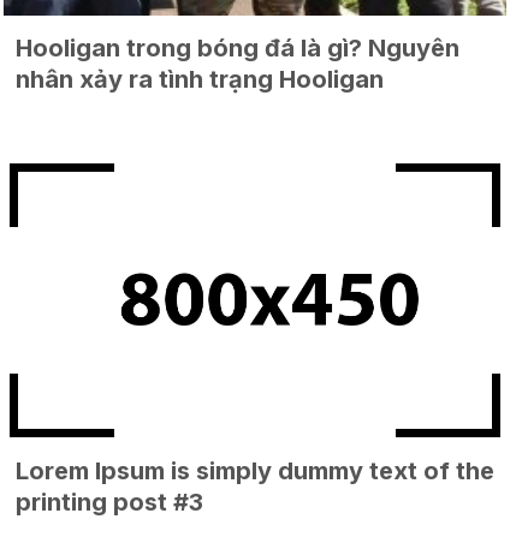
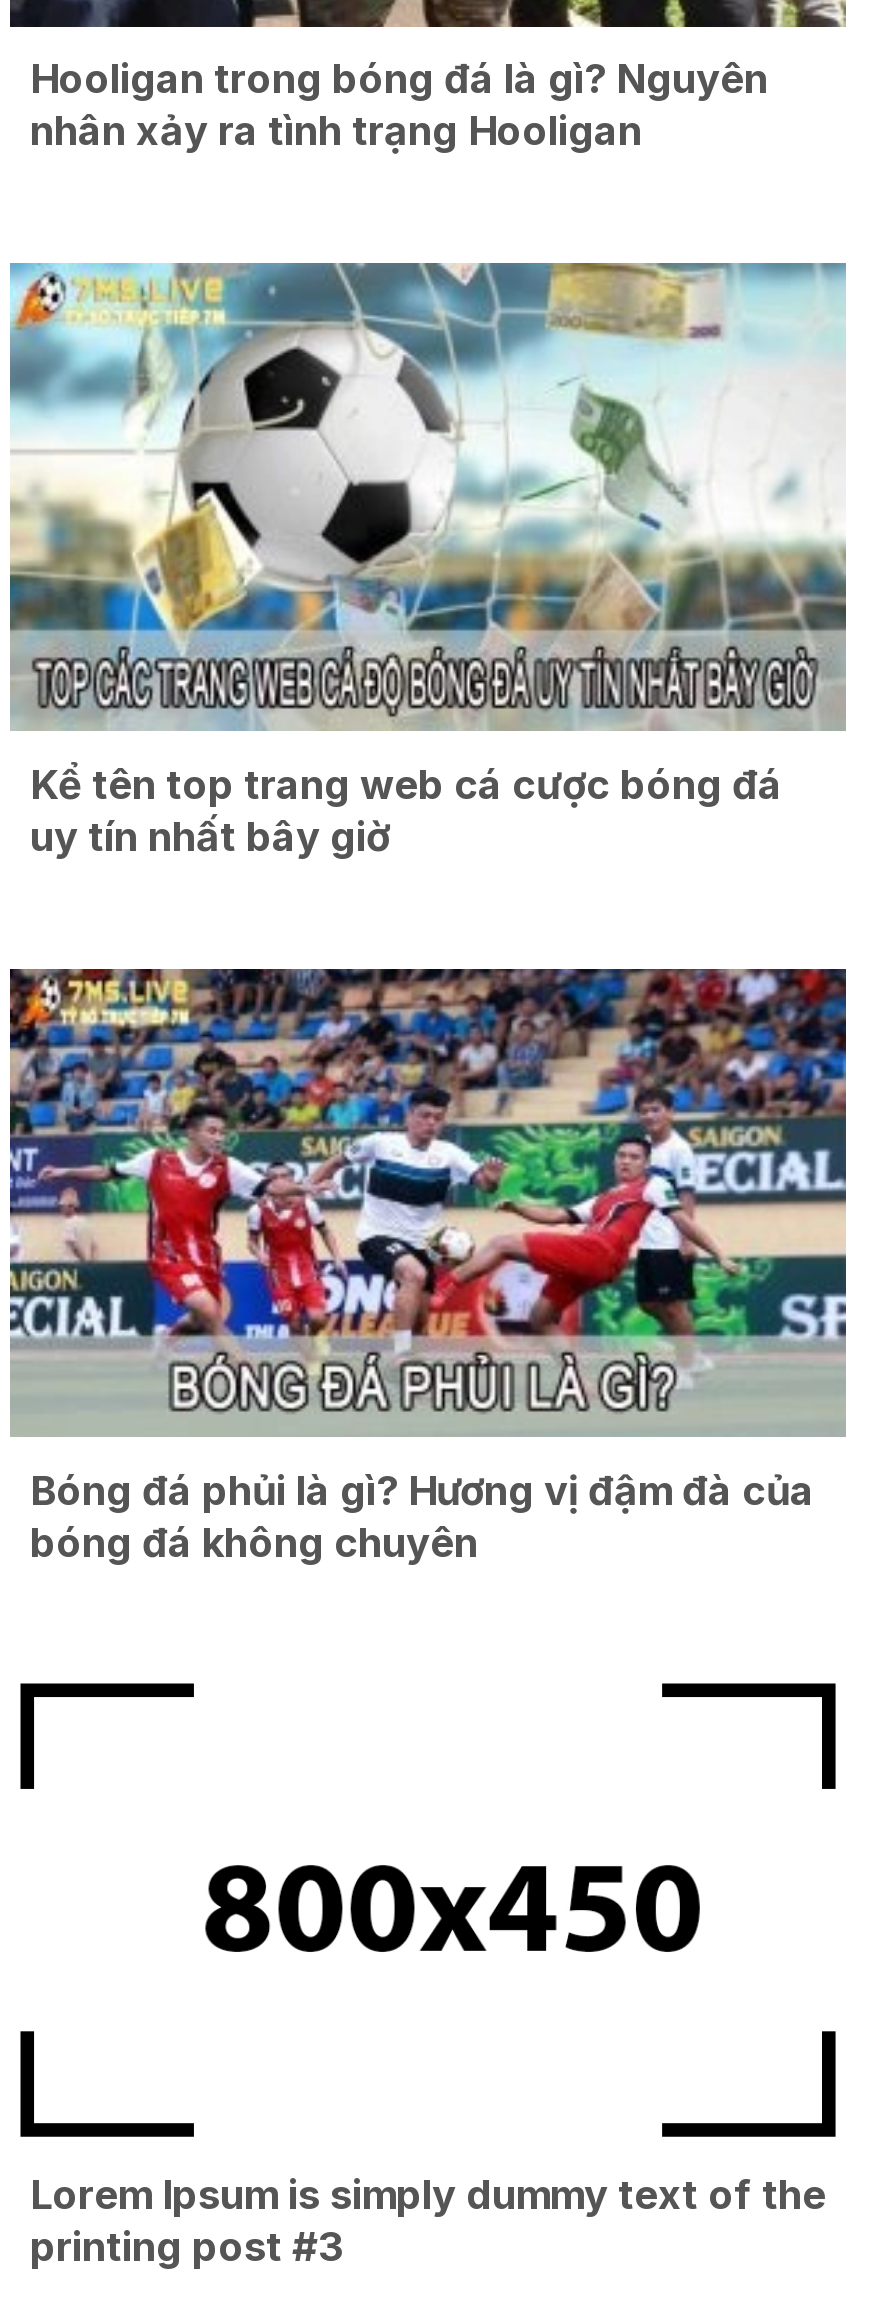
+ [image]
+ Kể tên top trang web cá cược bóng đá
+ uy tín nhất bây giờ

+ [image]
+ Bóng đá phủi là gì? Hương vị đậm đà của
+ bóng đá không chuyên
